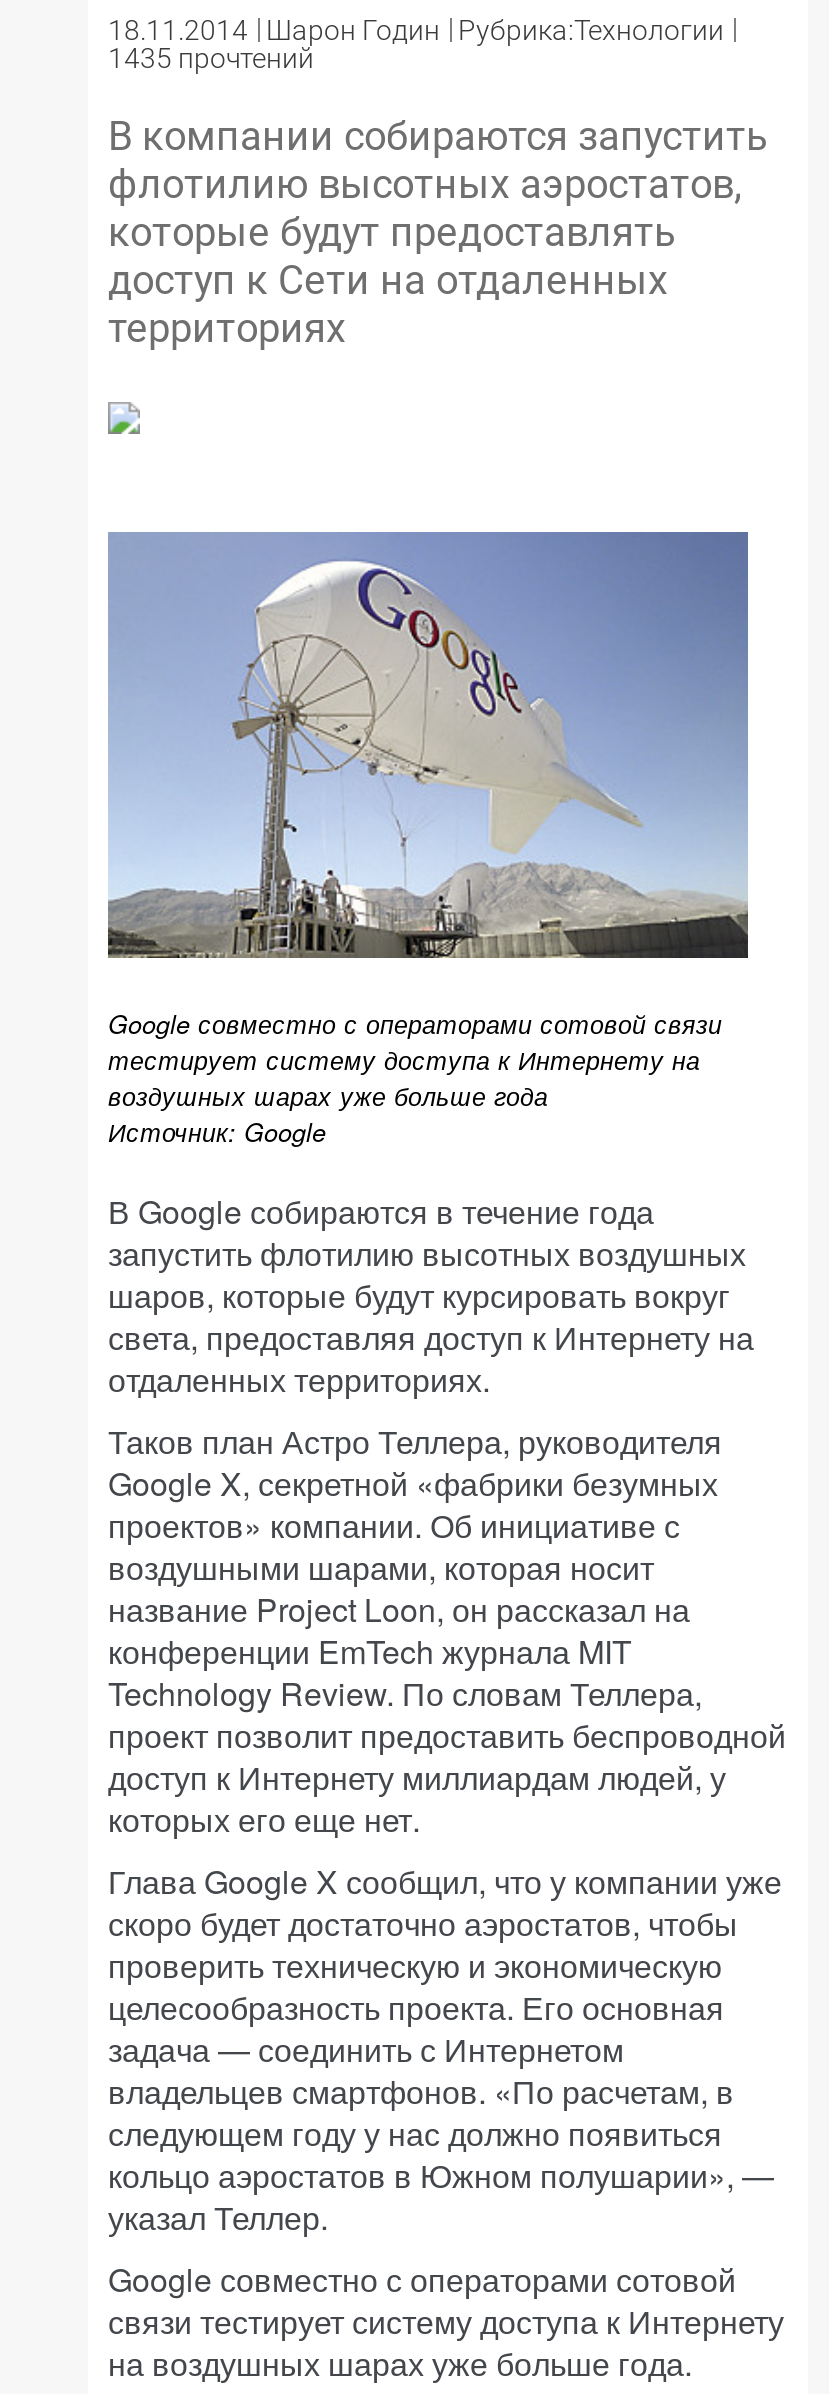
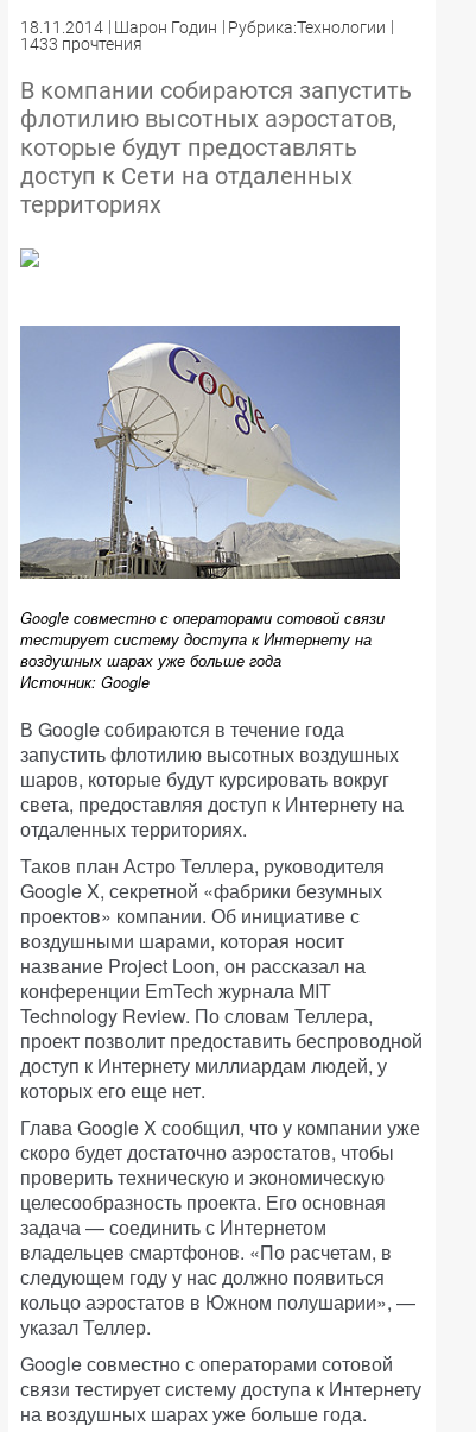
- 1435 прочтений
+ 1433 прочтения
